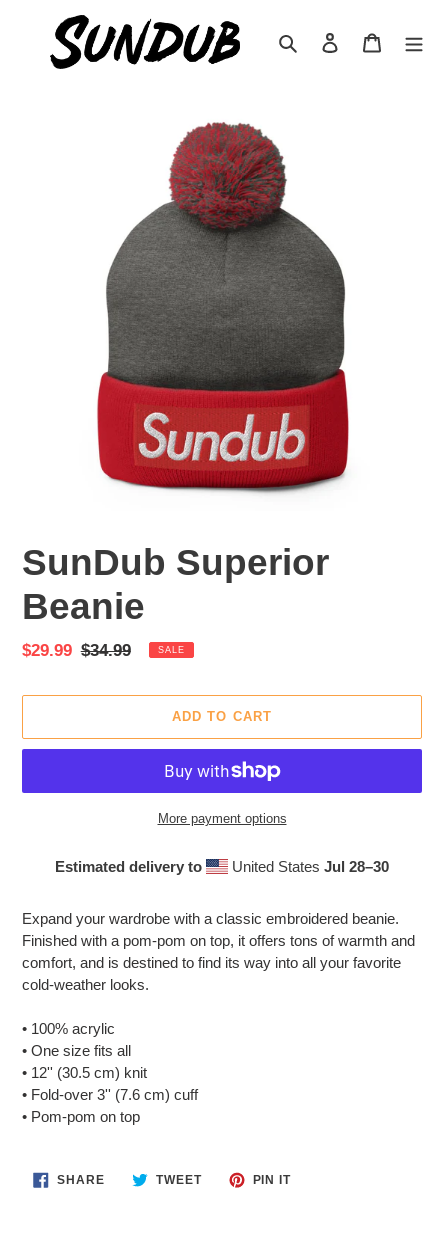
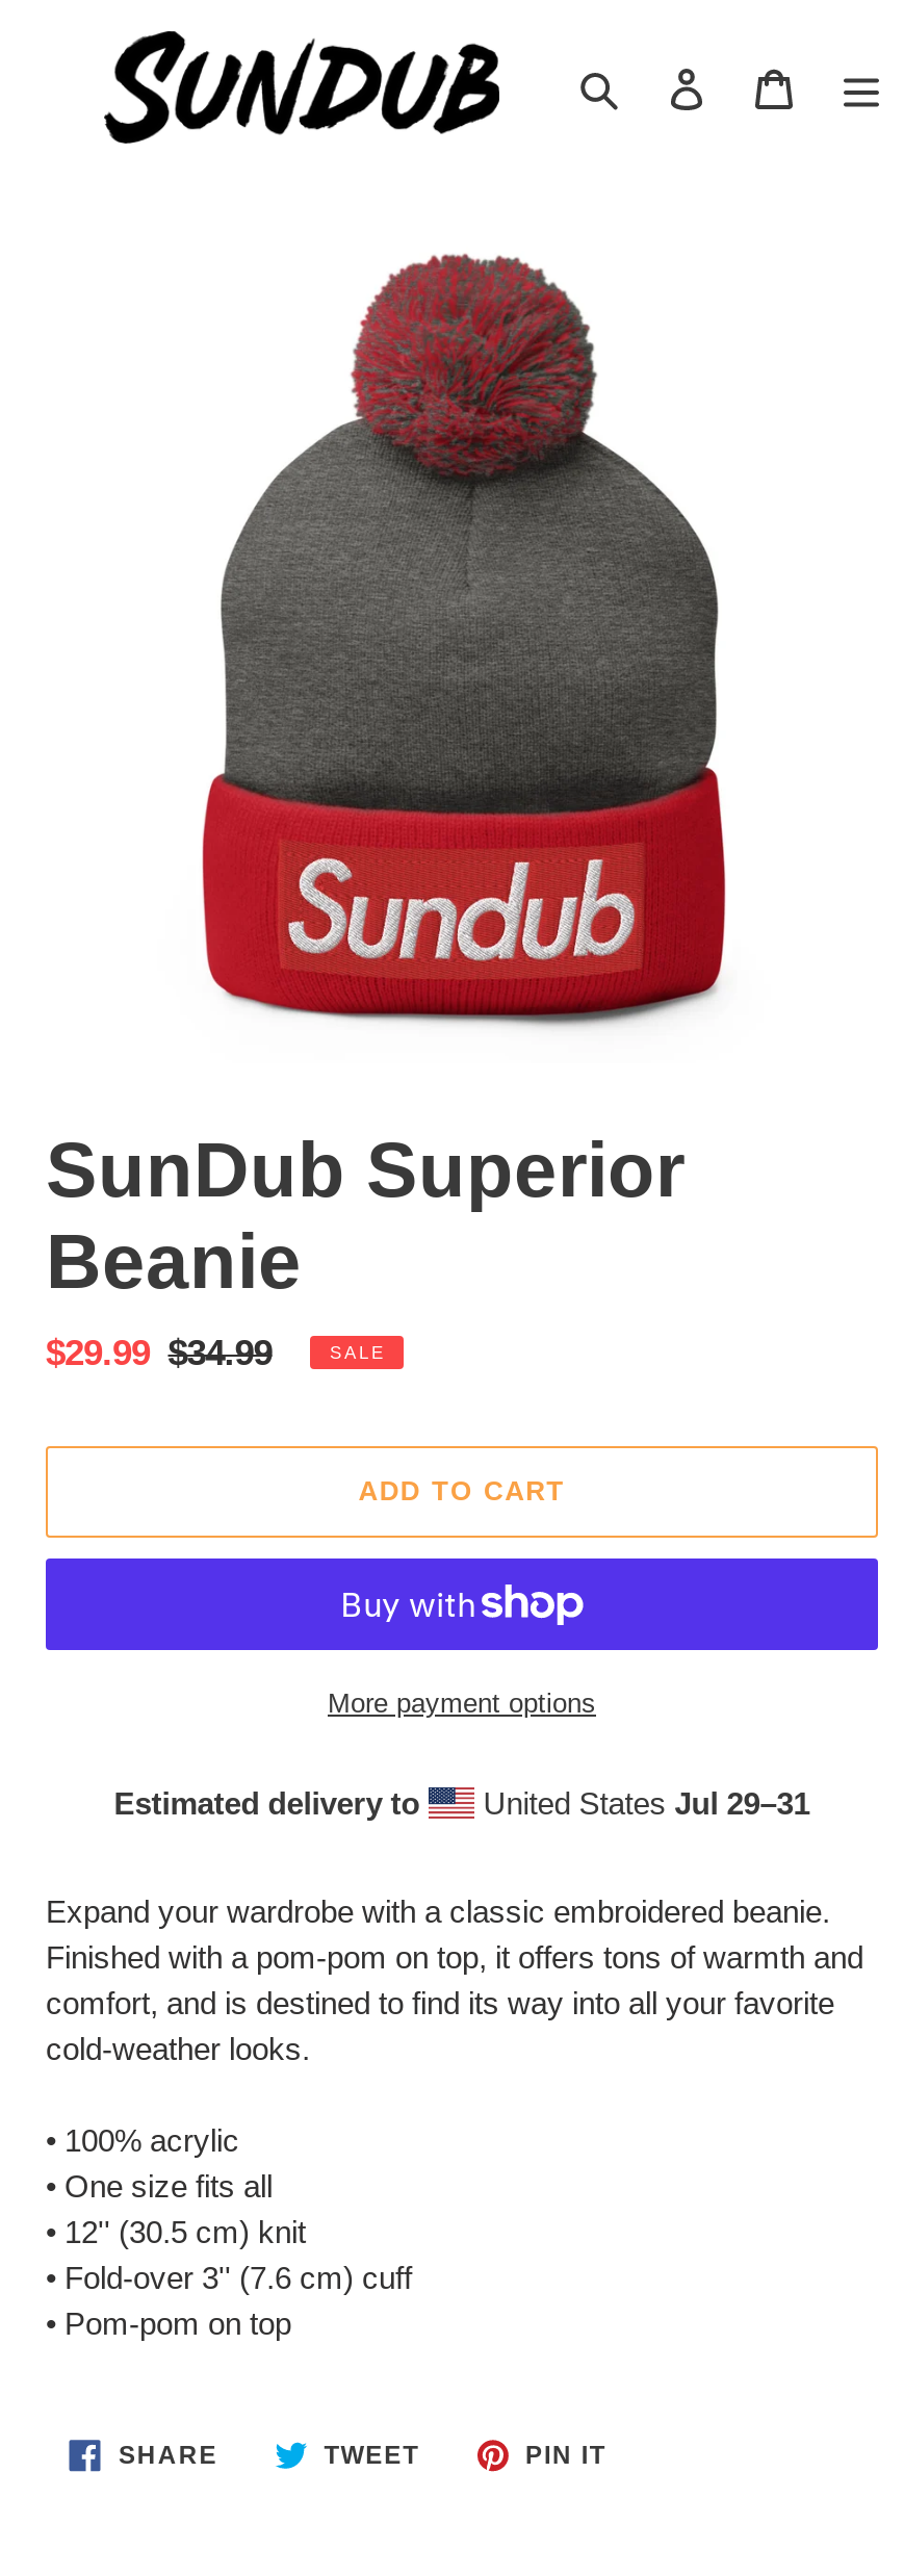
- United States Jul 28–30
+ United States Jul 29–31
